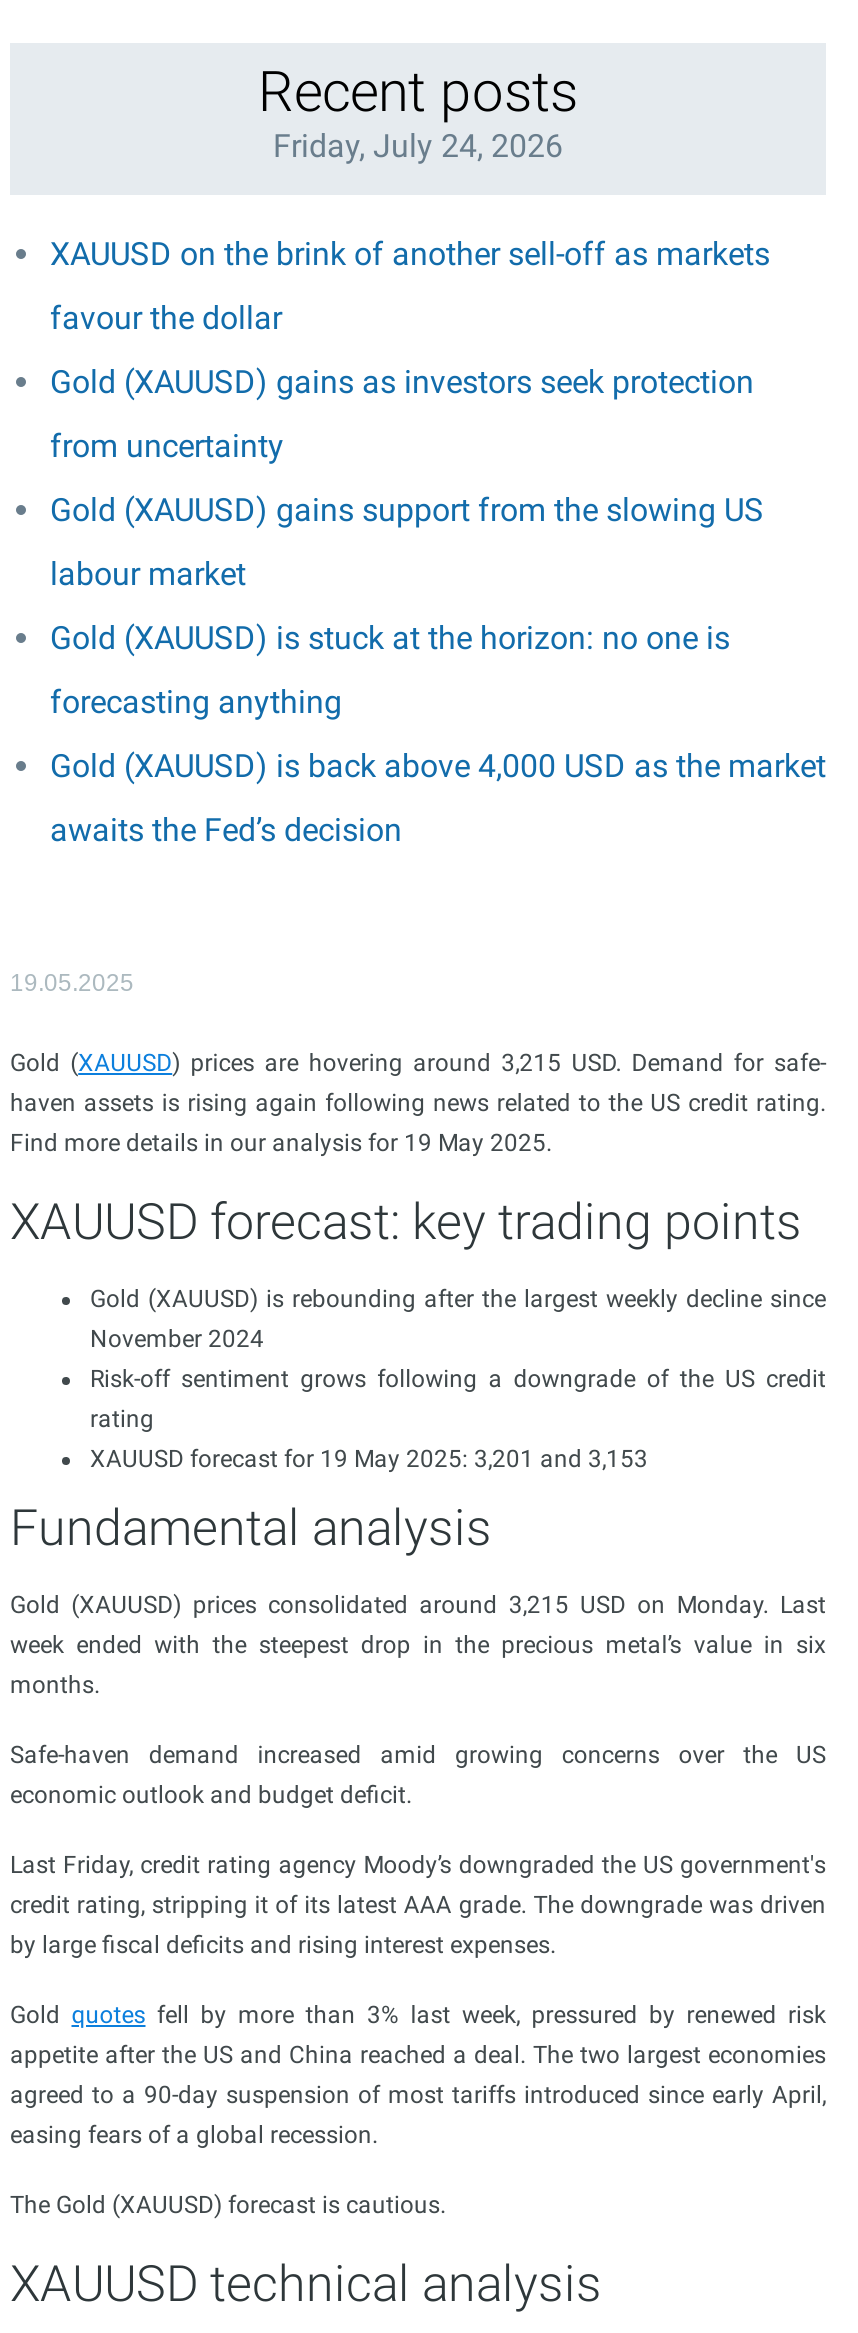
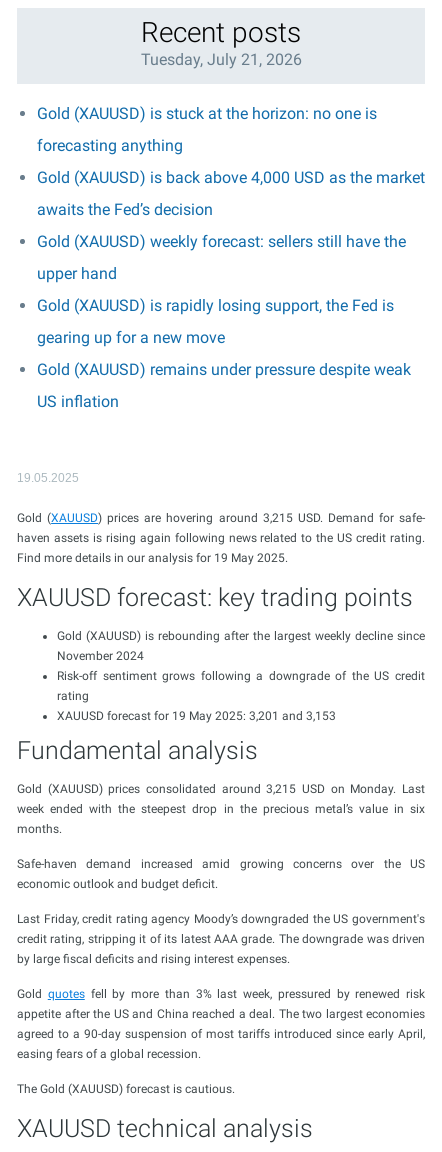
- Friday, July 24, 2026
- XAUUSD on the brink of another sell-off as markets
- favour the dollar
- Gold (XAUUSD) gains as investors seek protection
- from uncertainty
- Gold (XAUUSD) gains support from the slowing US
- labour market
+ Tuesday, July 21, 2026

moved up: Gold (XAUUSD) is stuck at the horizon: no one is | forecasting anything | Gold (XAUUSD) is back above 4,000 USD as the market | awaits the Fed’s decision

+ Gold (XAUUSD) weekly forecast: sellers still have the
+ upper hand
+ Gold (XAUUSD) is rapidly losing support, the Fed is
+ gearing up for a new move
+ Gold (XAUUSD) remains under pressure despite weak
+ US inflation
